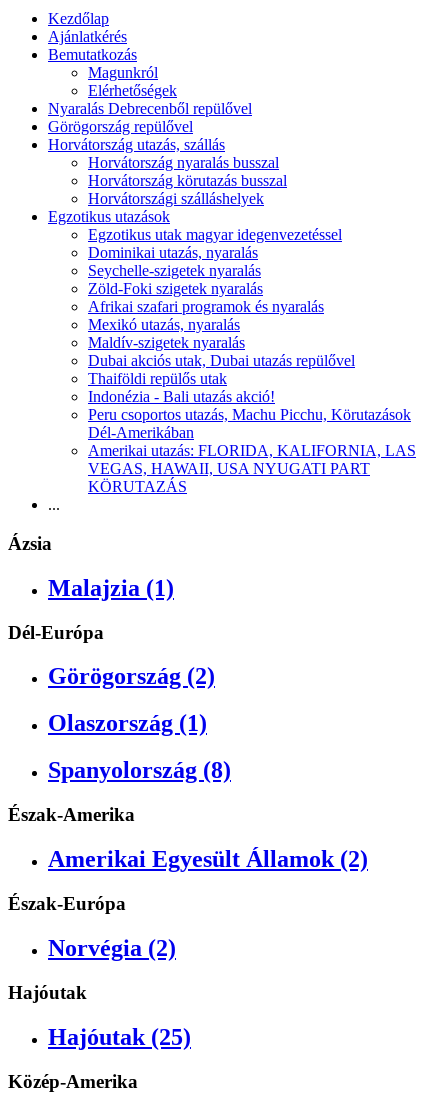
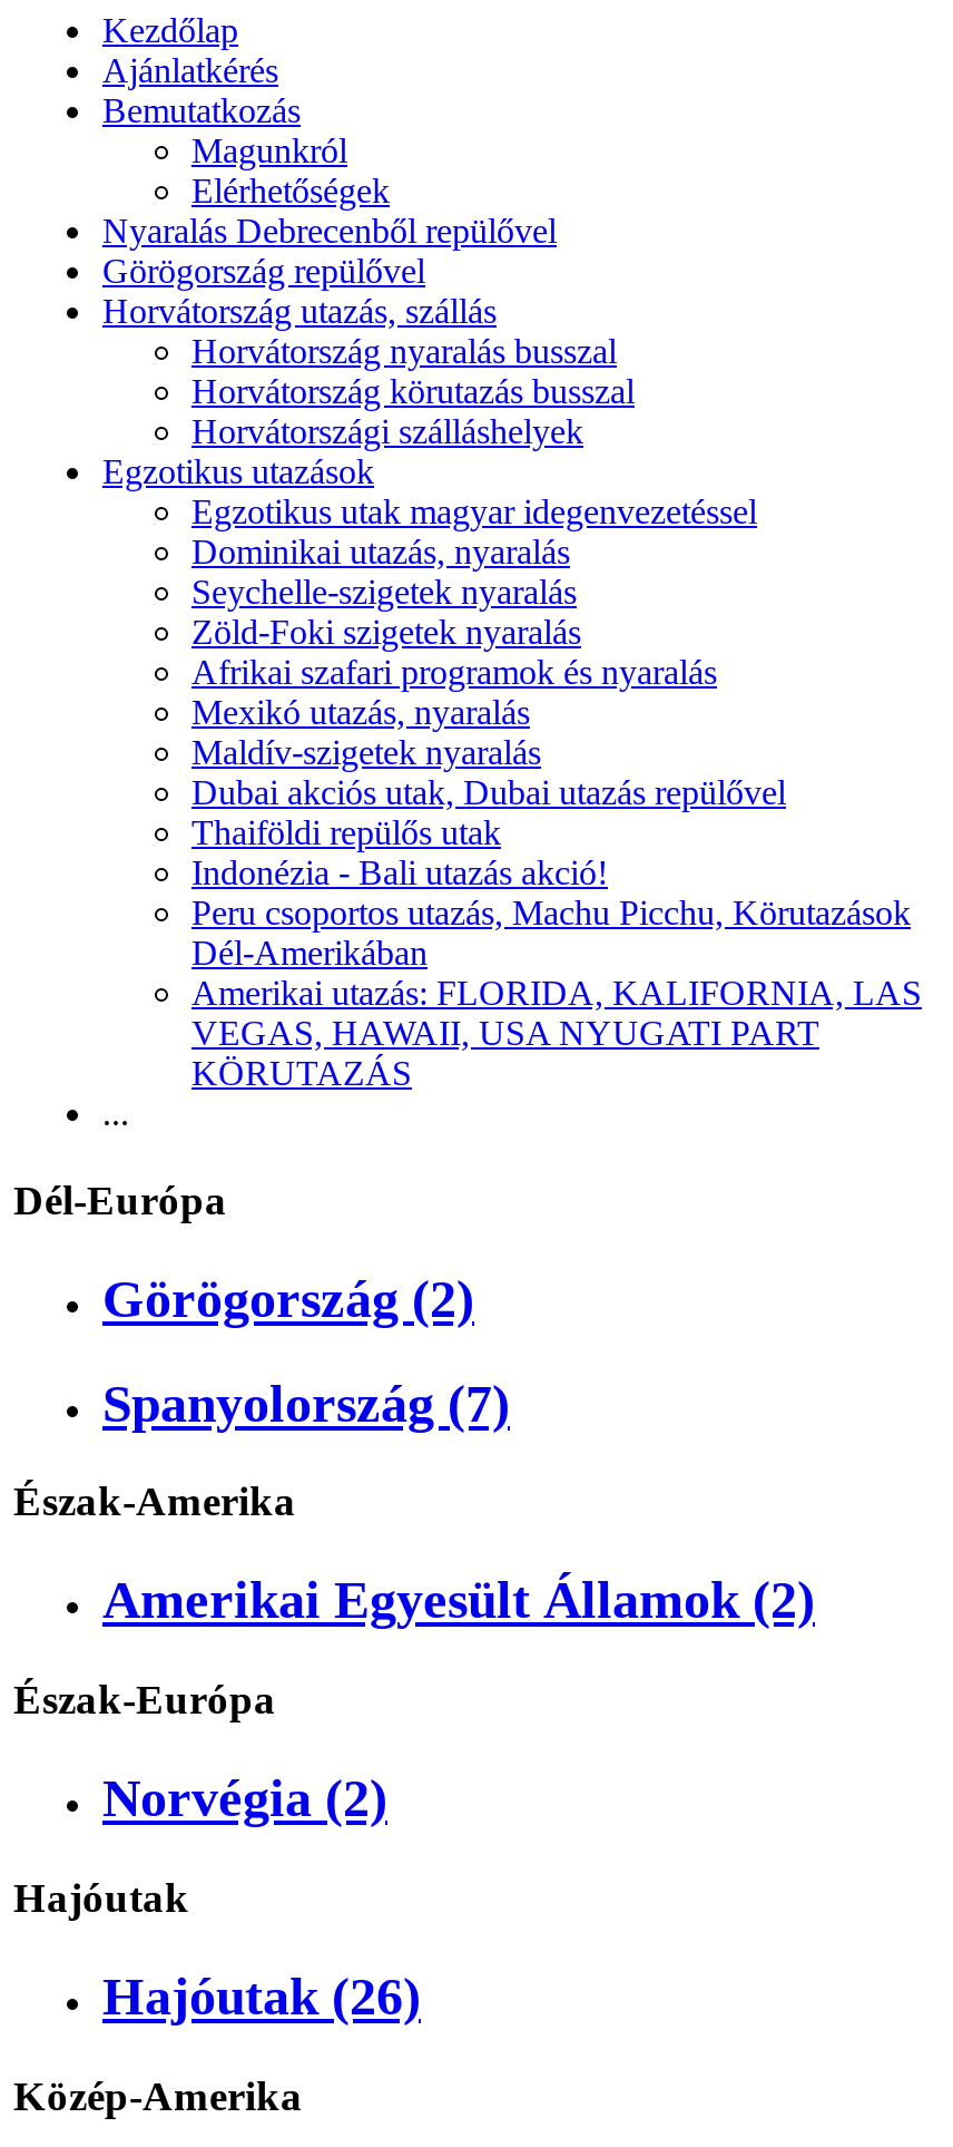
- Ázsia
- Malajzia (1)

- Olaszország (1)
- Spanyolország (8)
+ Spanyolország (7)

- Hajóutak (25)
+ Hajóutak (26)
